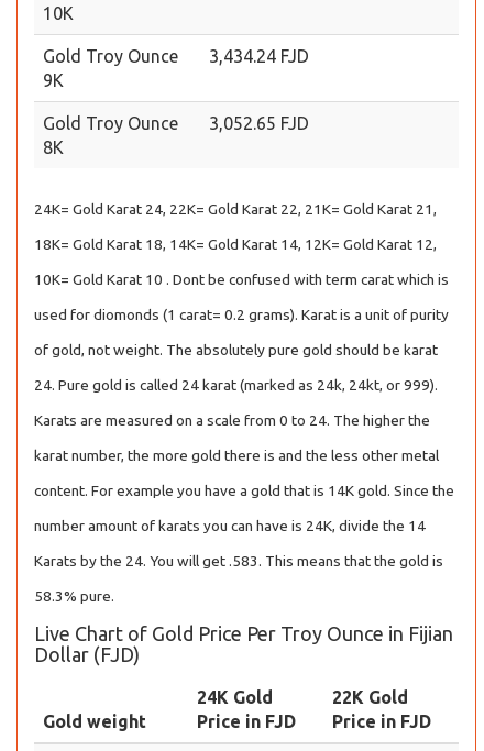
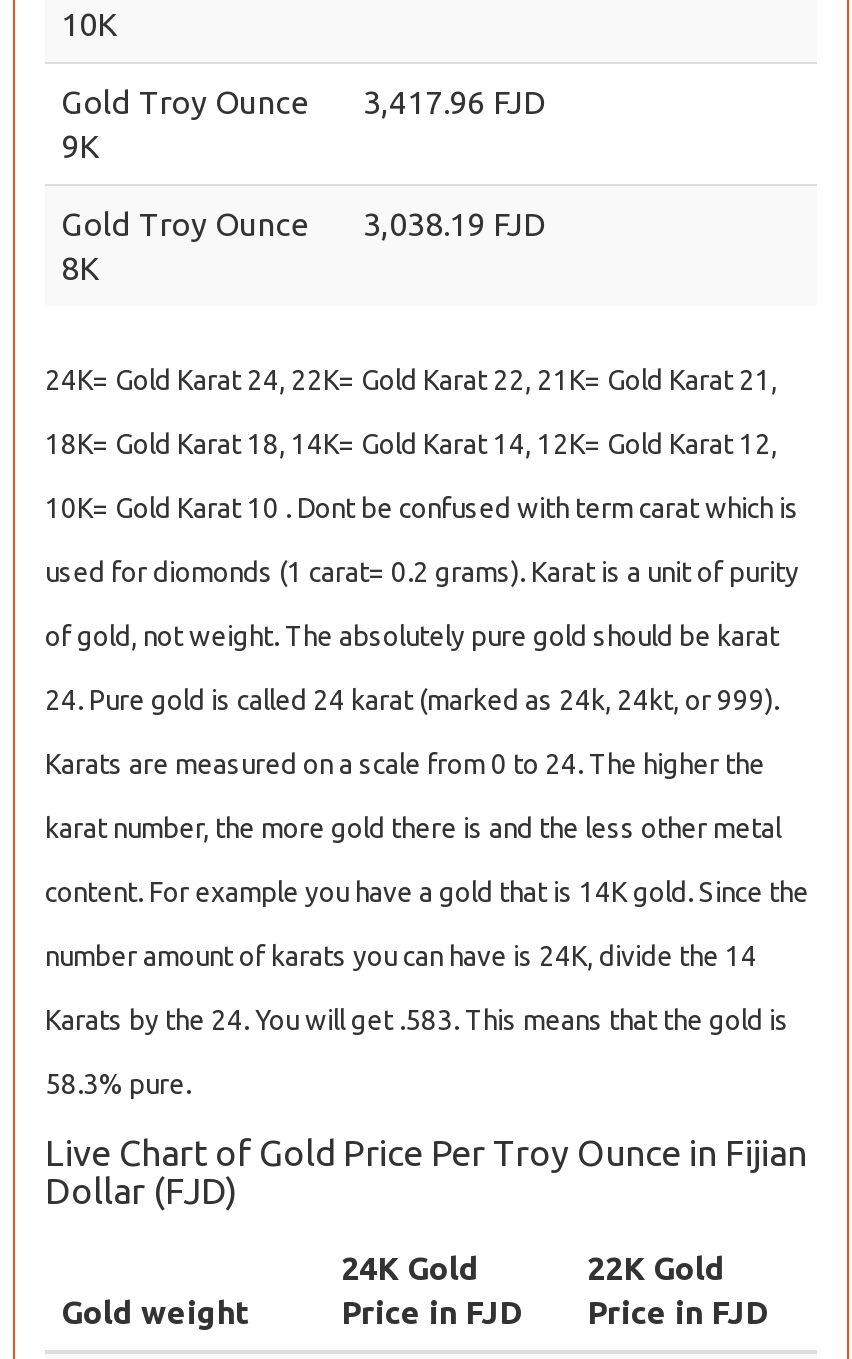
- Gold Troy Ounce 3,434.24 FJD
+ Gold Troy Ounce 3,417.96 FJD

- Gold Troy Ounce 3,052.65 FJD
+ Gold Troy Ounce 3,038.19 FJD
